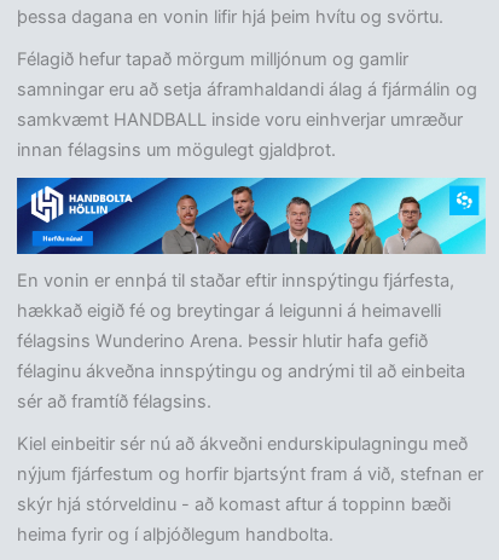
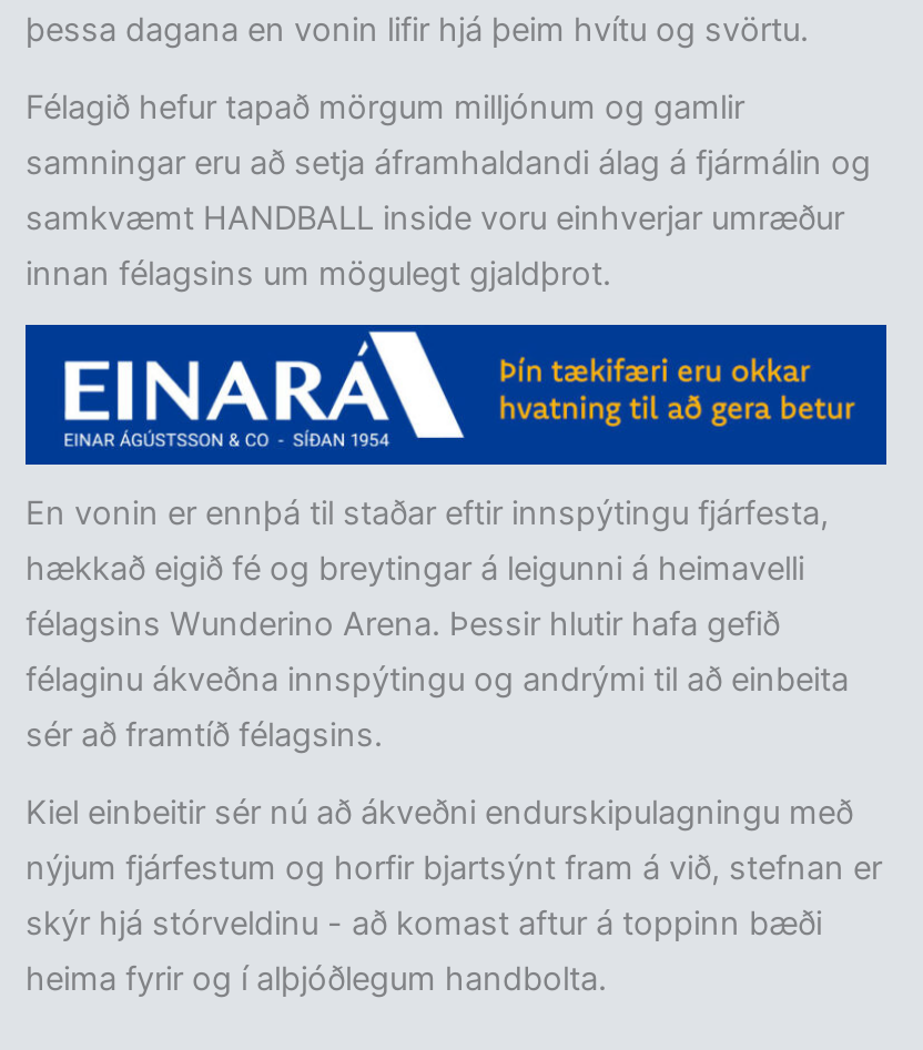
- [image]
+ [image]
